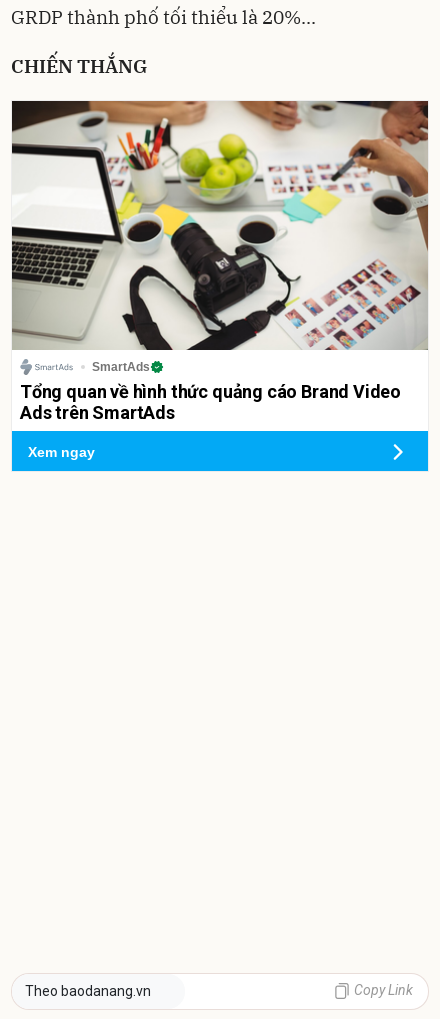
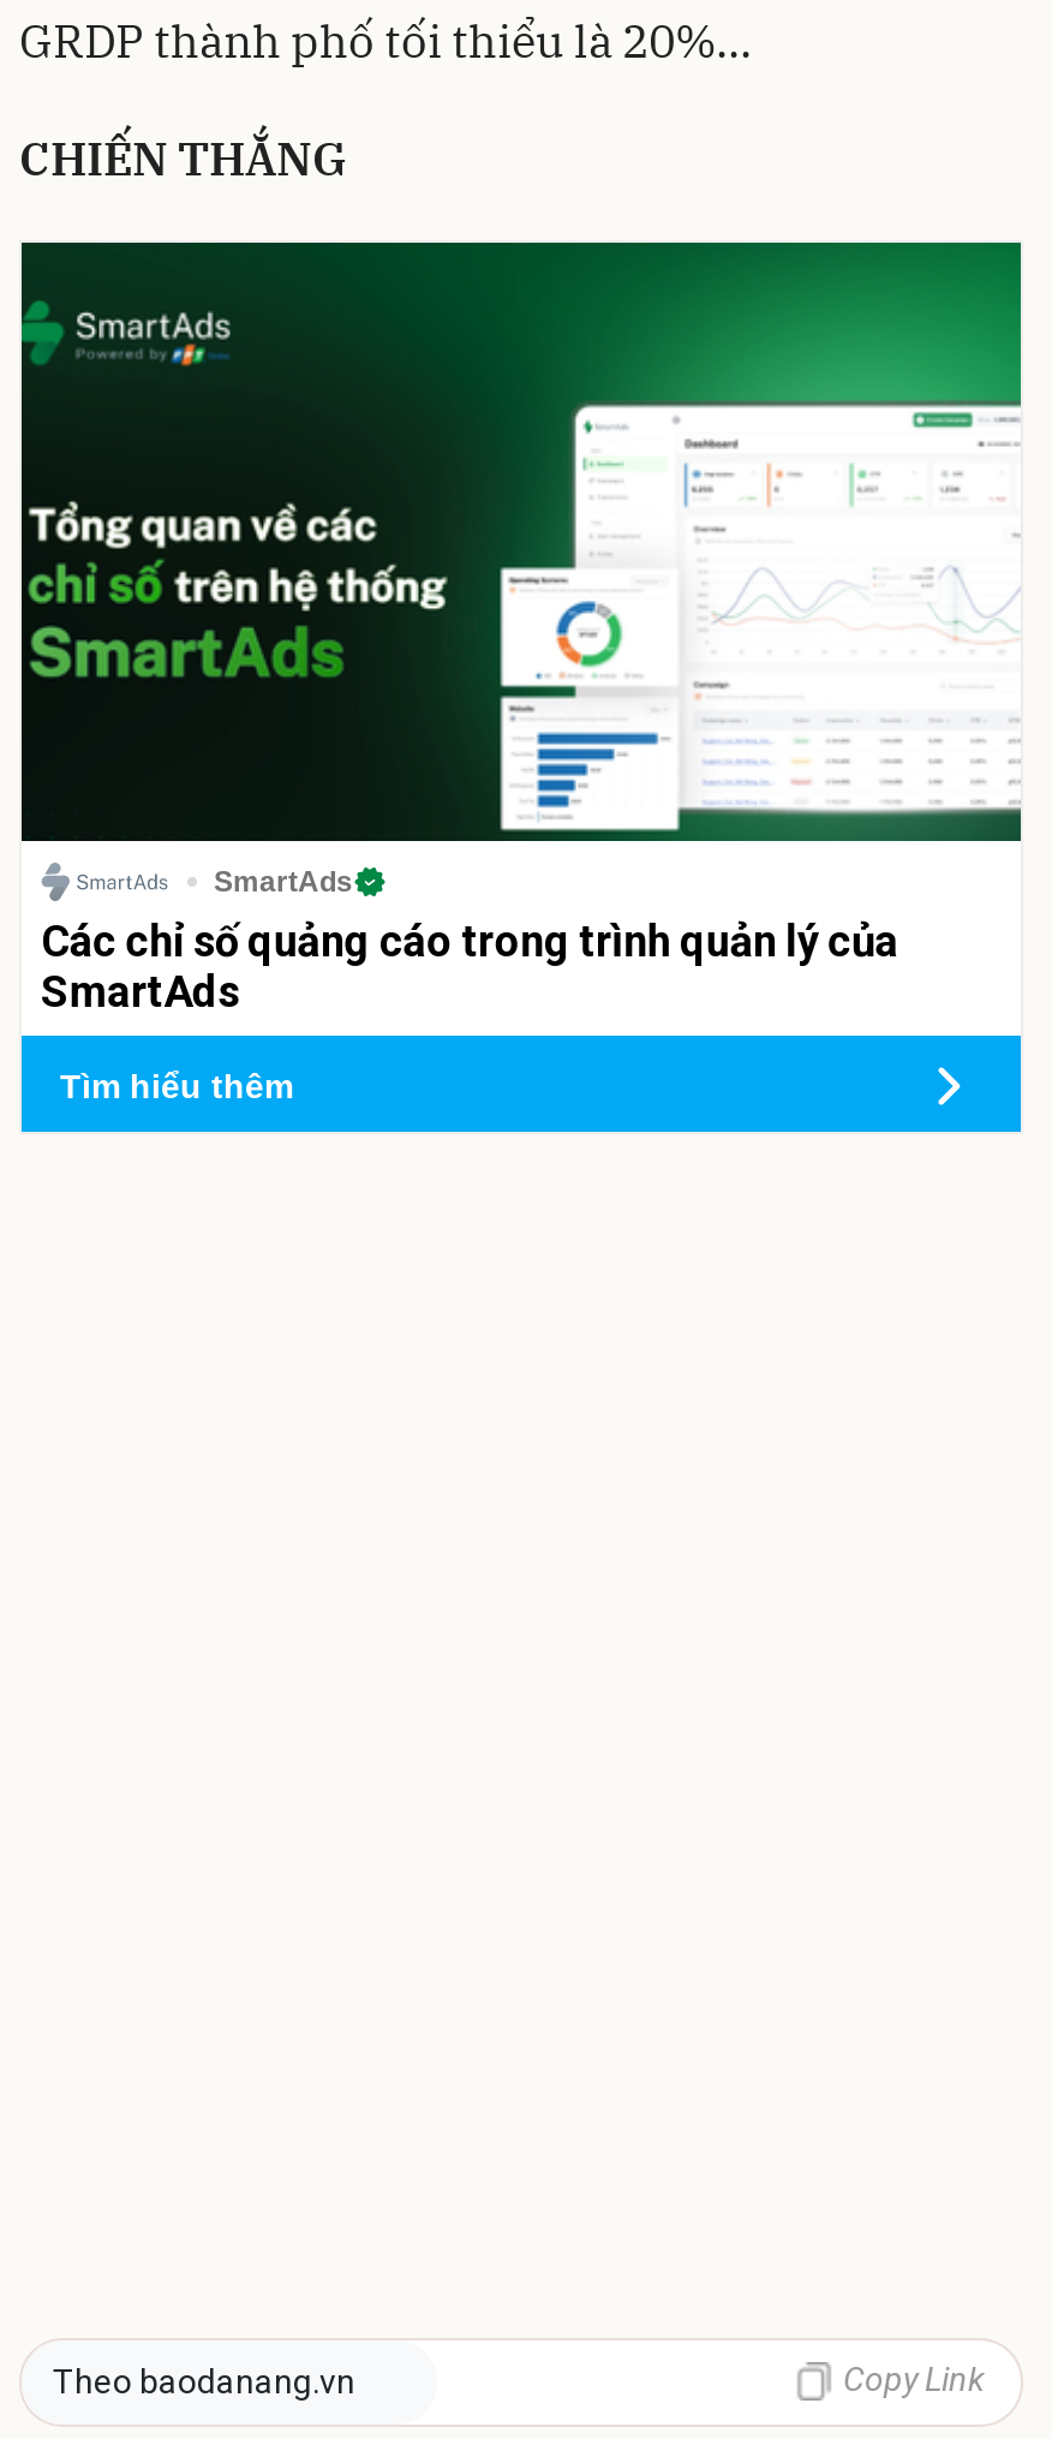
- [image]
- Tổng quan về hình thức quảng cáo Brand Video
- Ads trên SmartAds
+ [image]
+ Các chỉ số quảng cáo trong trình quản lý của
+ SmartAds

- Xem ngay
+ Tìm hiểu thêm
